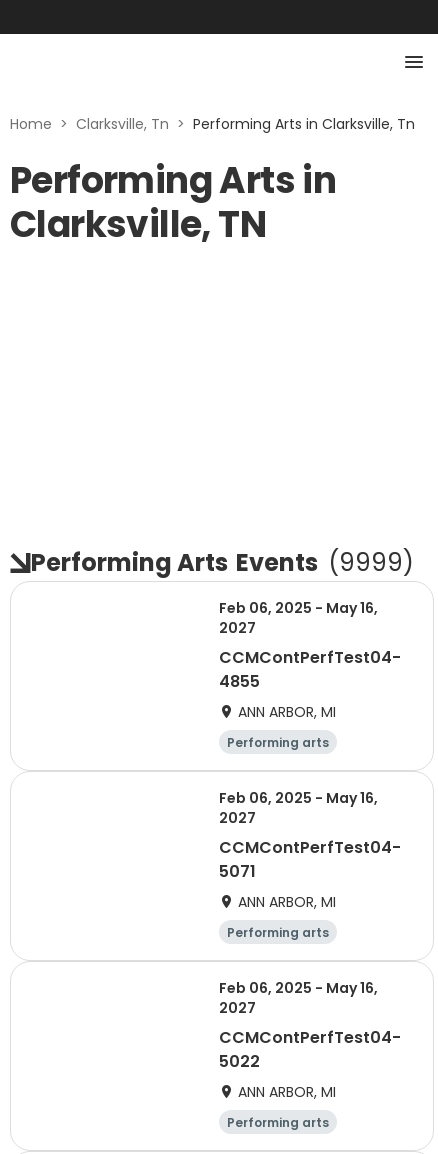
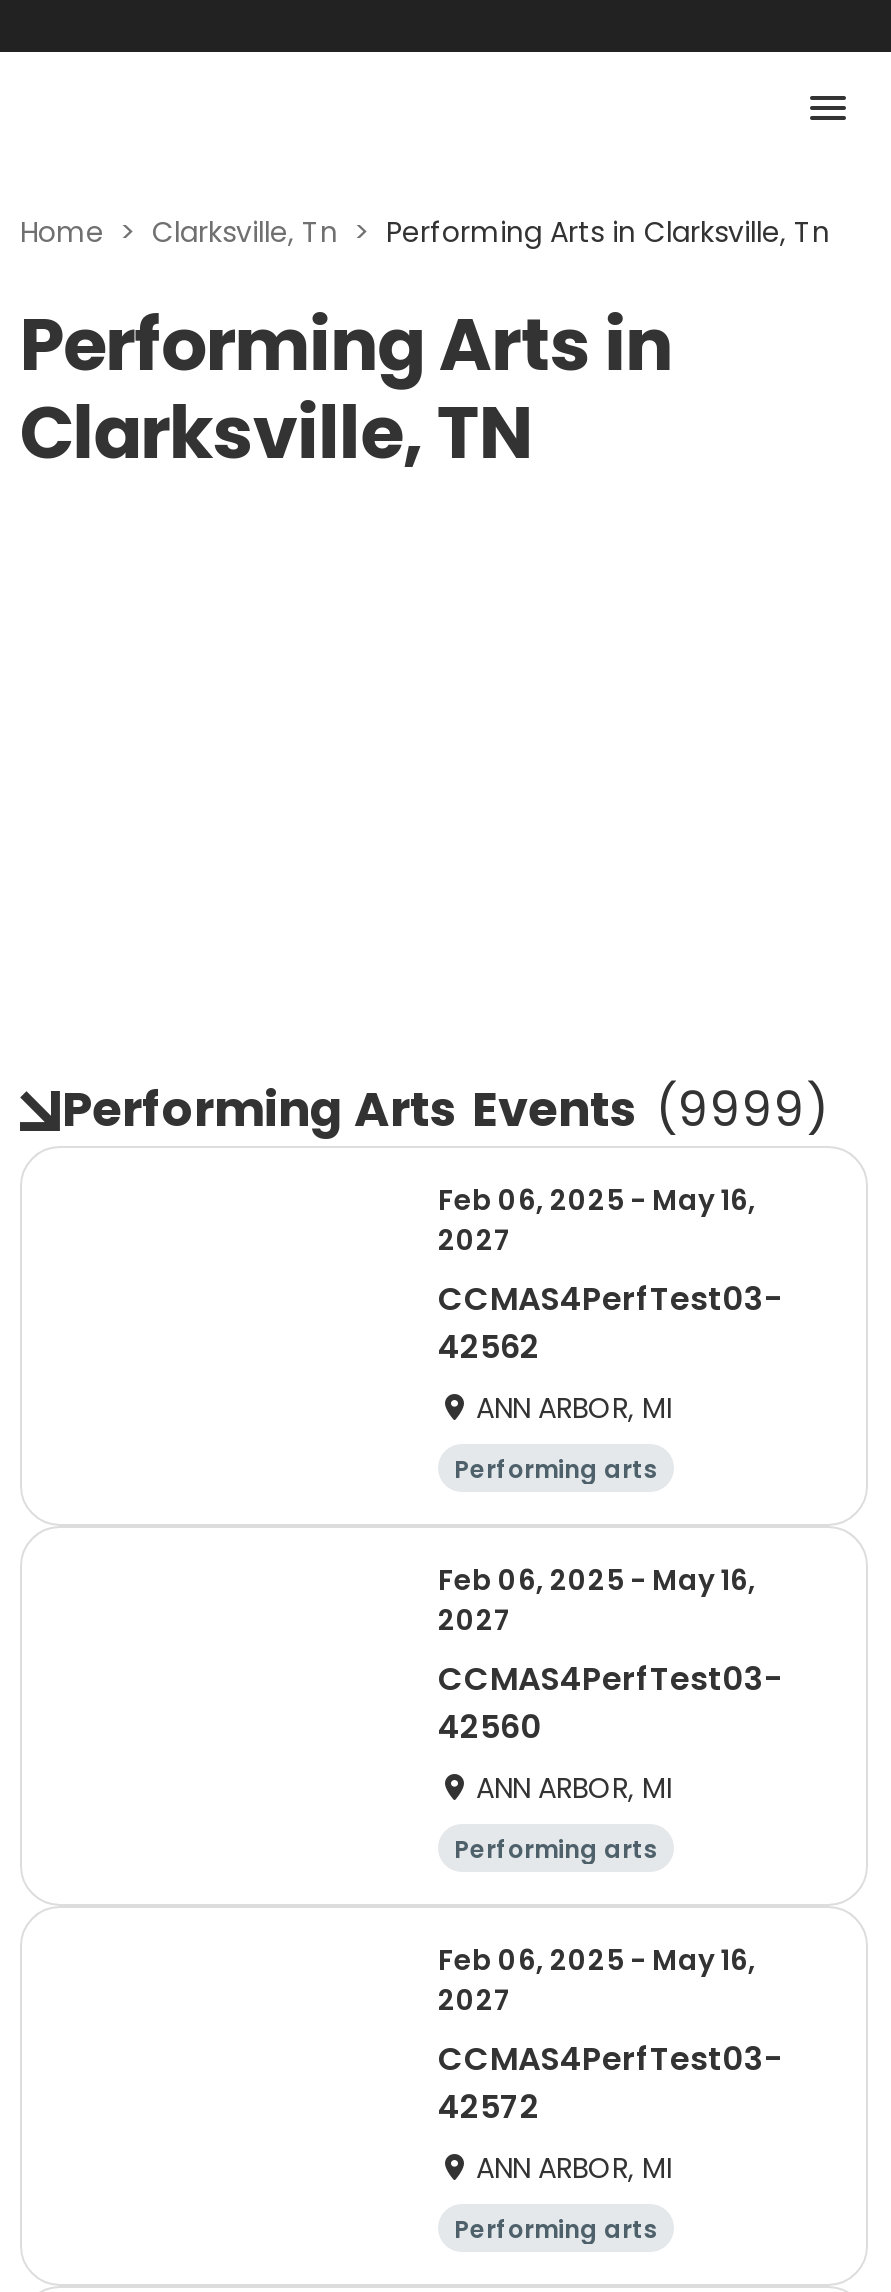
- CCMContPerfTest04-
- 4855
+ CCMAS4PerfTest03-
+ 42562

- CCMContPerfTest04-
- 5071
+ CCMAS4PerfTest03-
+ 42560

- CCMContPerfTest04-
- 5022
+ CCMAS4PerfTest03-
+ 42572
